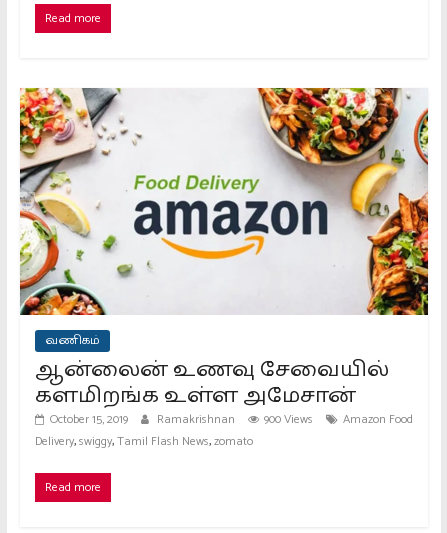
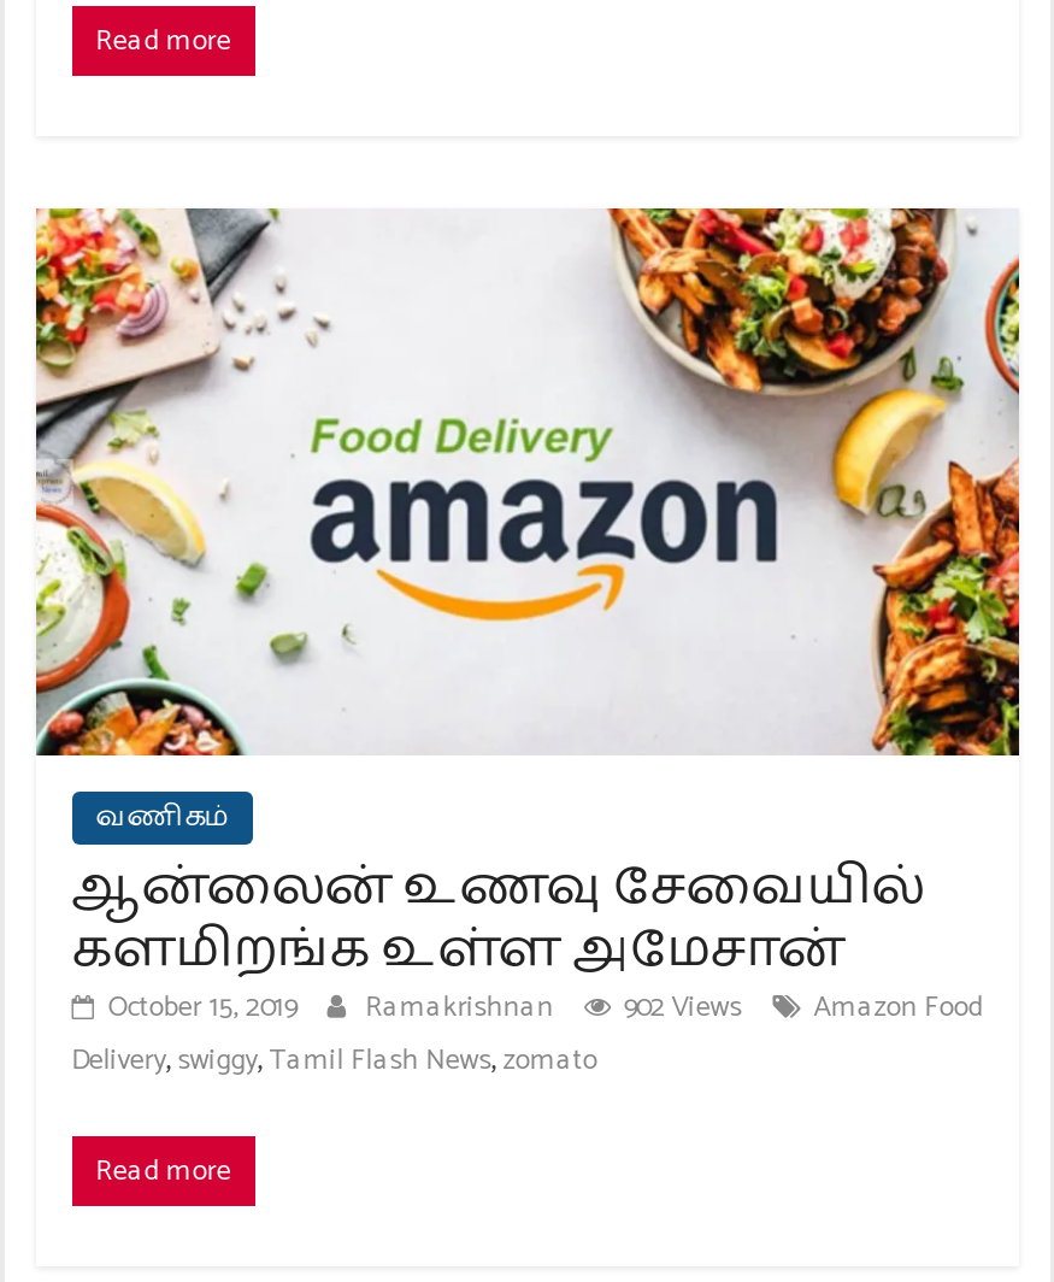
- October 15, 2019 Ramakrishnan 900 Views Amazon Food
+ October 15, 2019 Ramakrishnan 902 Views Amazon Food
